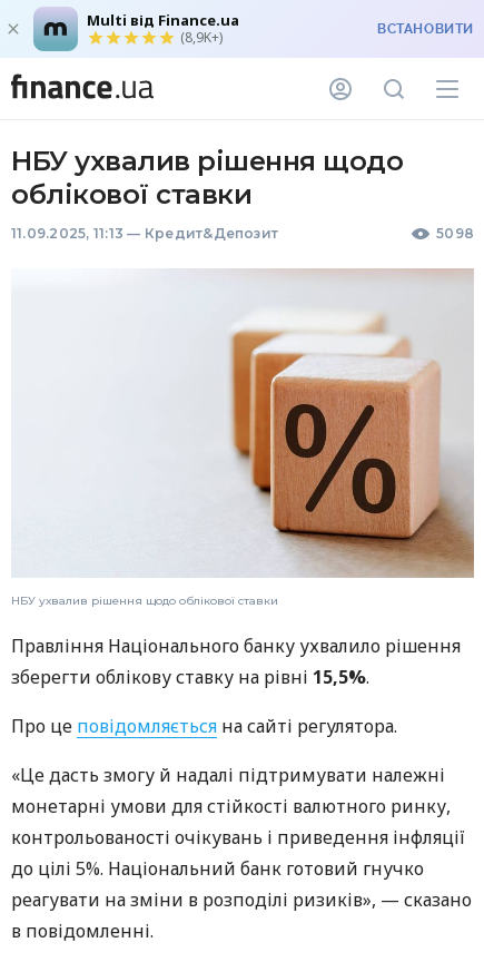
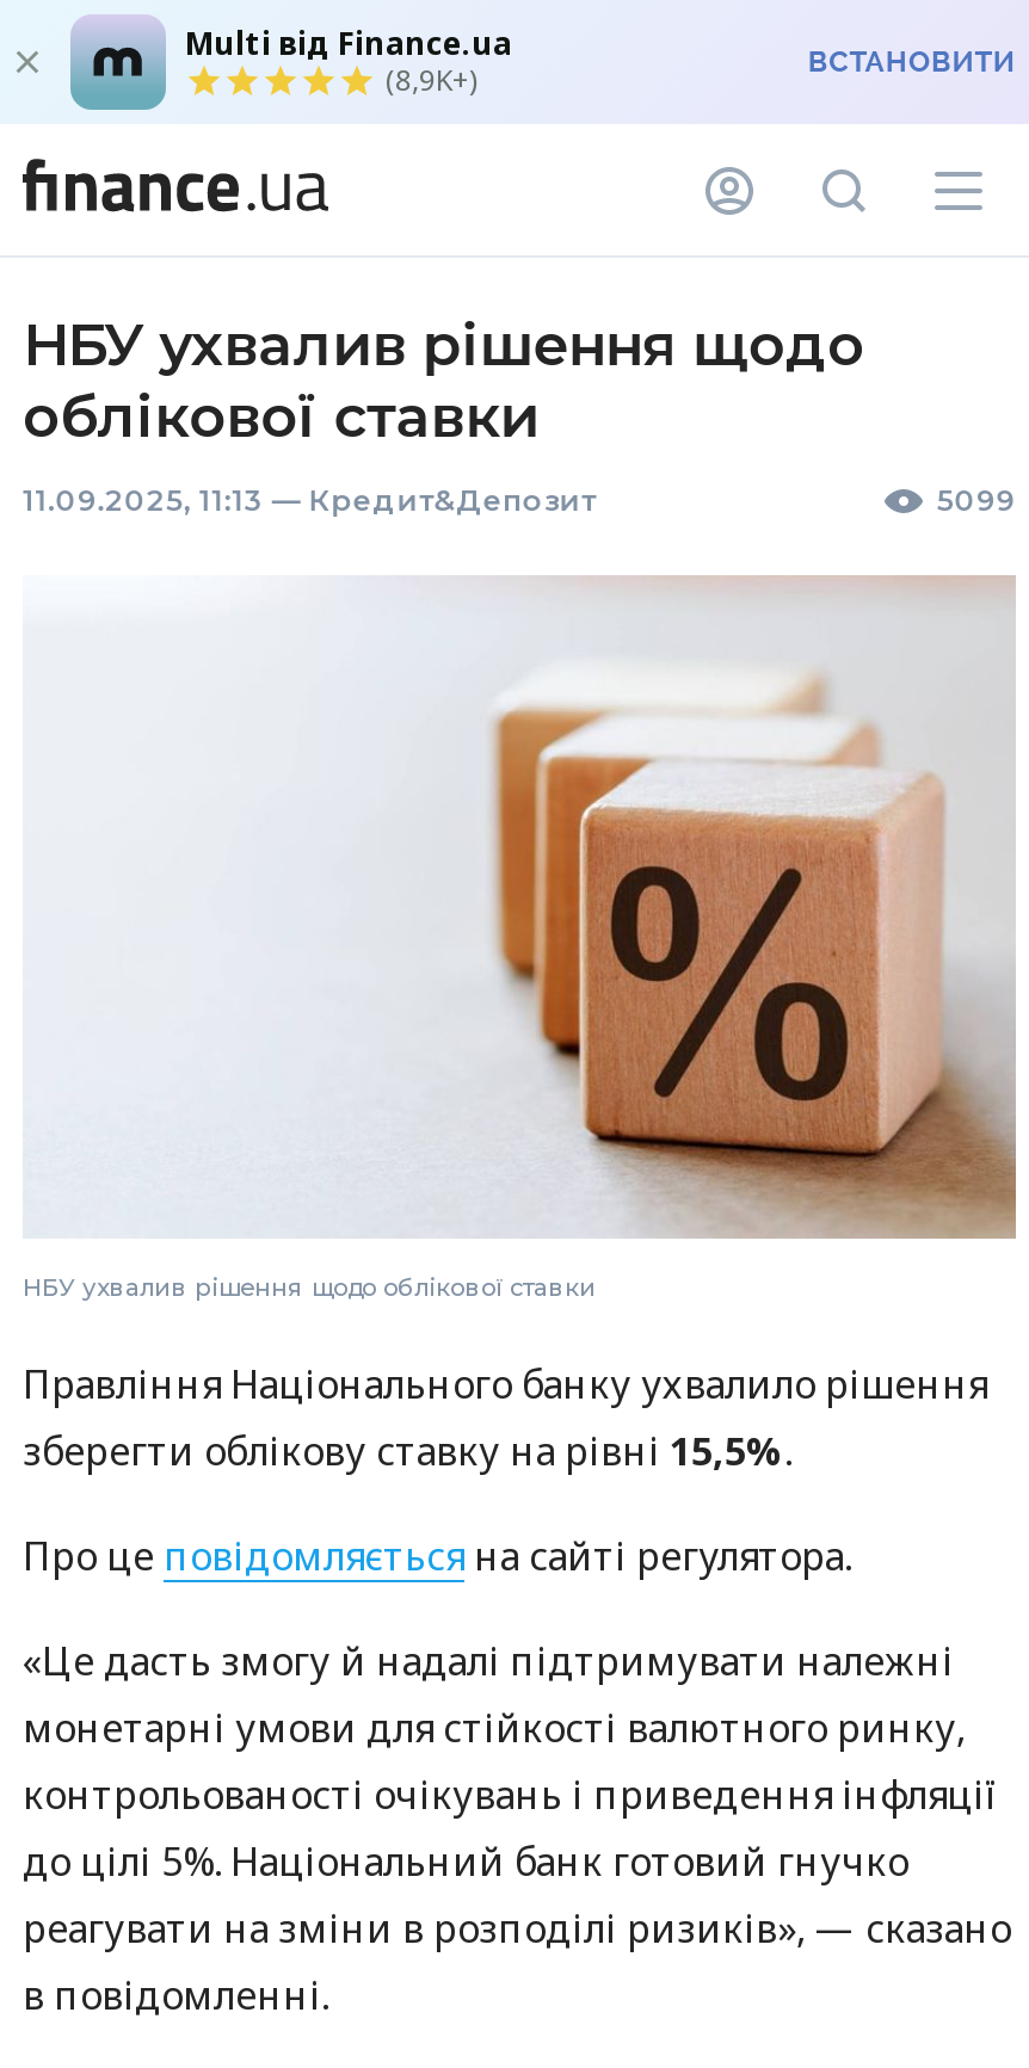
- 5098
+ 5099
